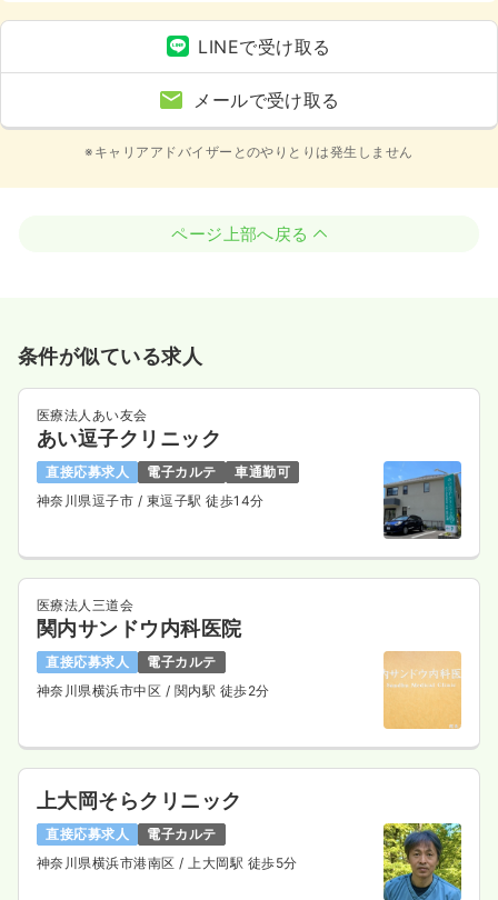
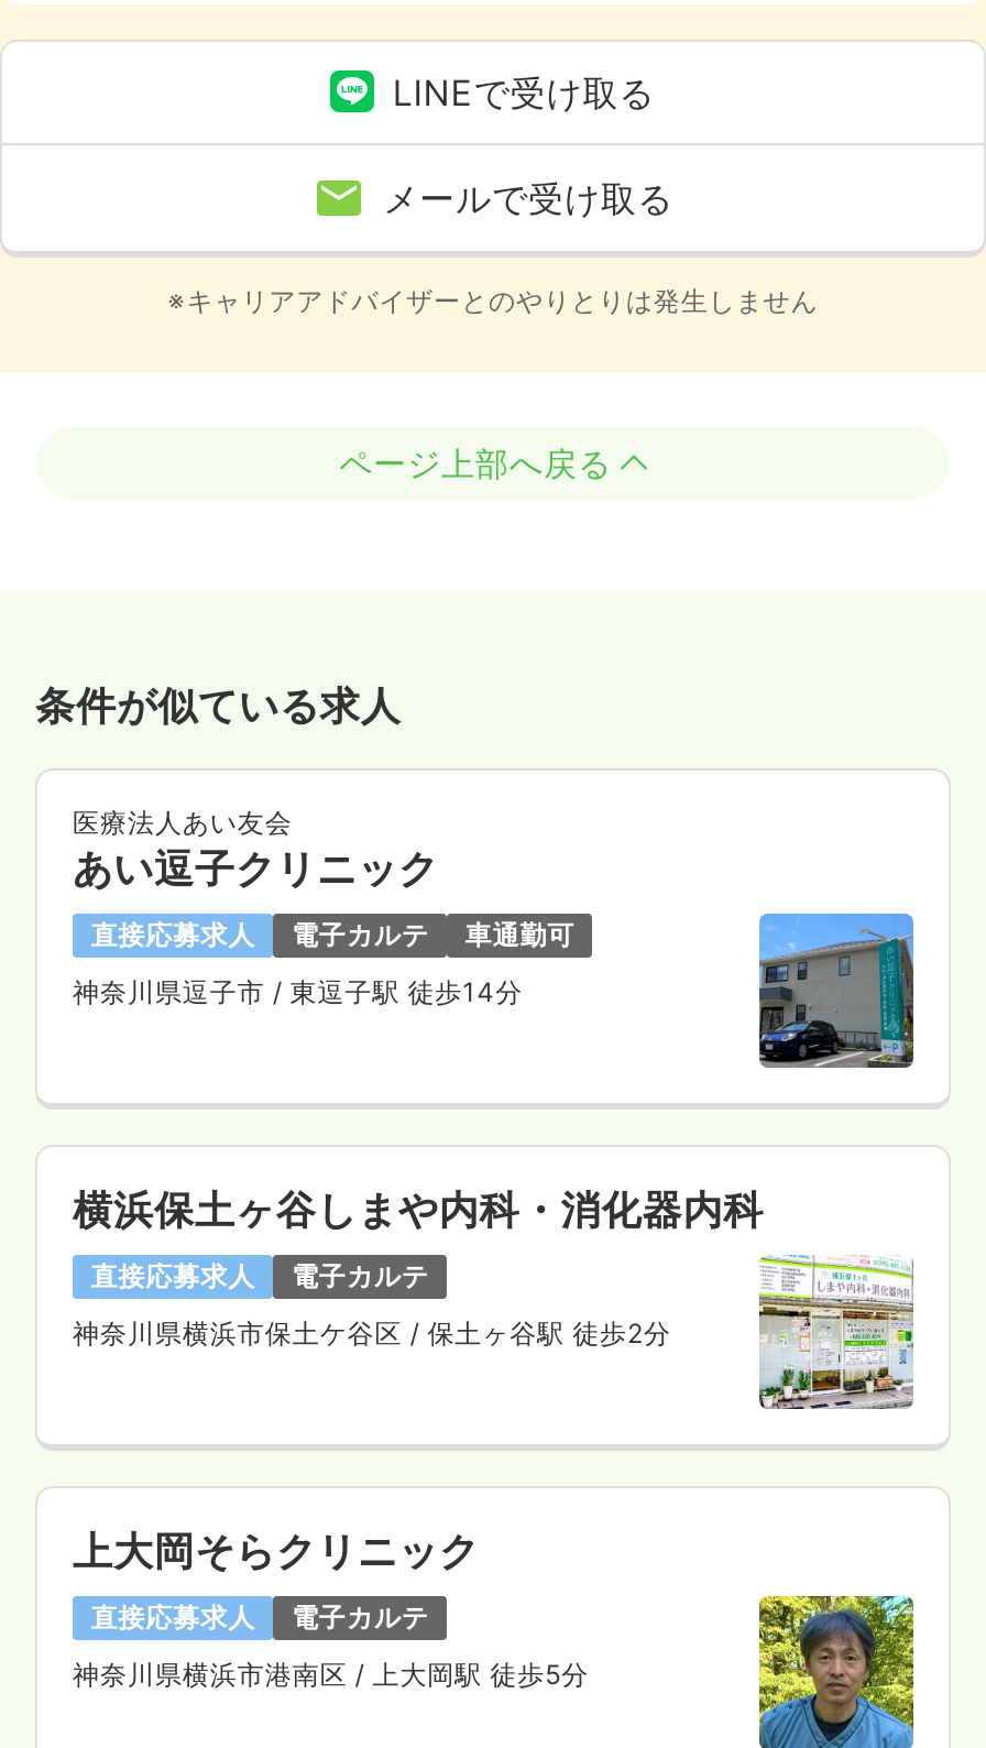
- 医療法人三道会
- 関内サンドウ内科医院
+ 横浜保土ヶ谷しまや内科・消化器内科

- [image]
+ [image]

- 神奈川県横浜市中区/ 関内駅 徒歩2分
+ 神奈川県横浜市保土ケ谷区/ 保土ヶ谷駅 徒歩2分
